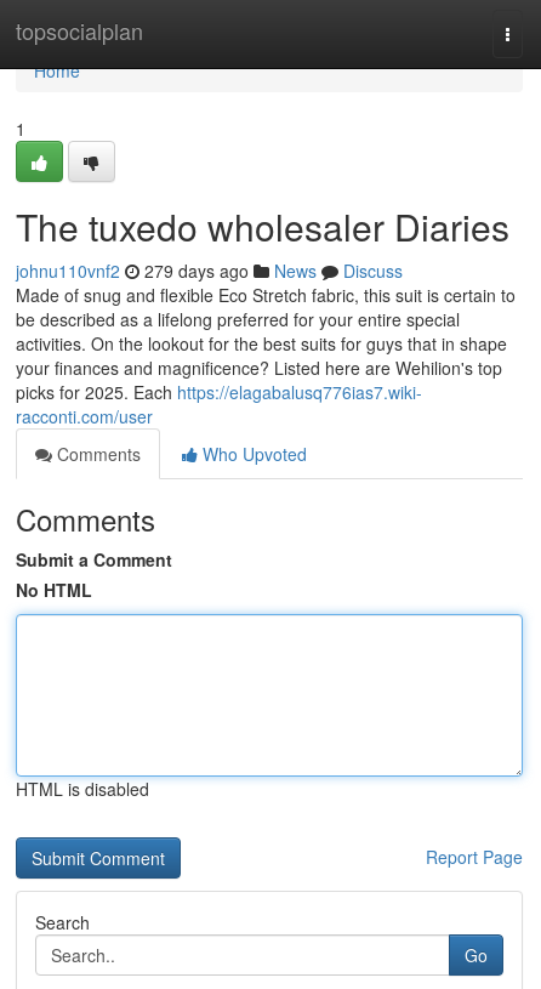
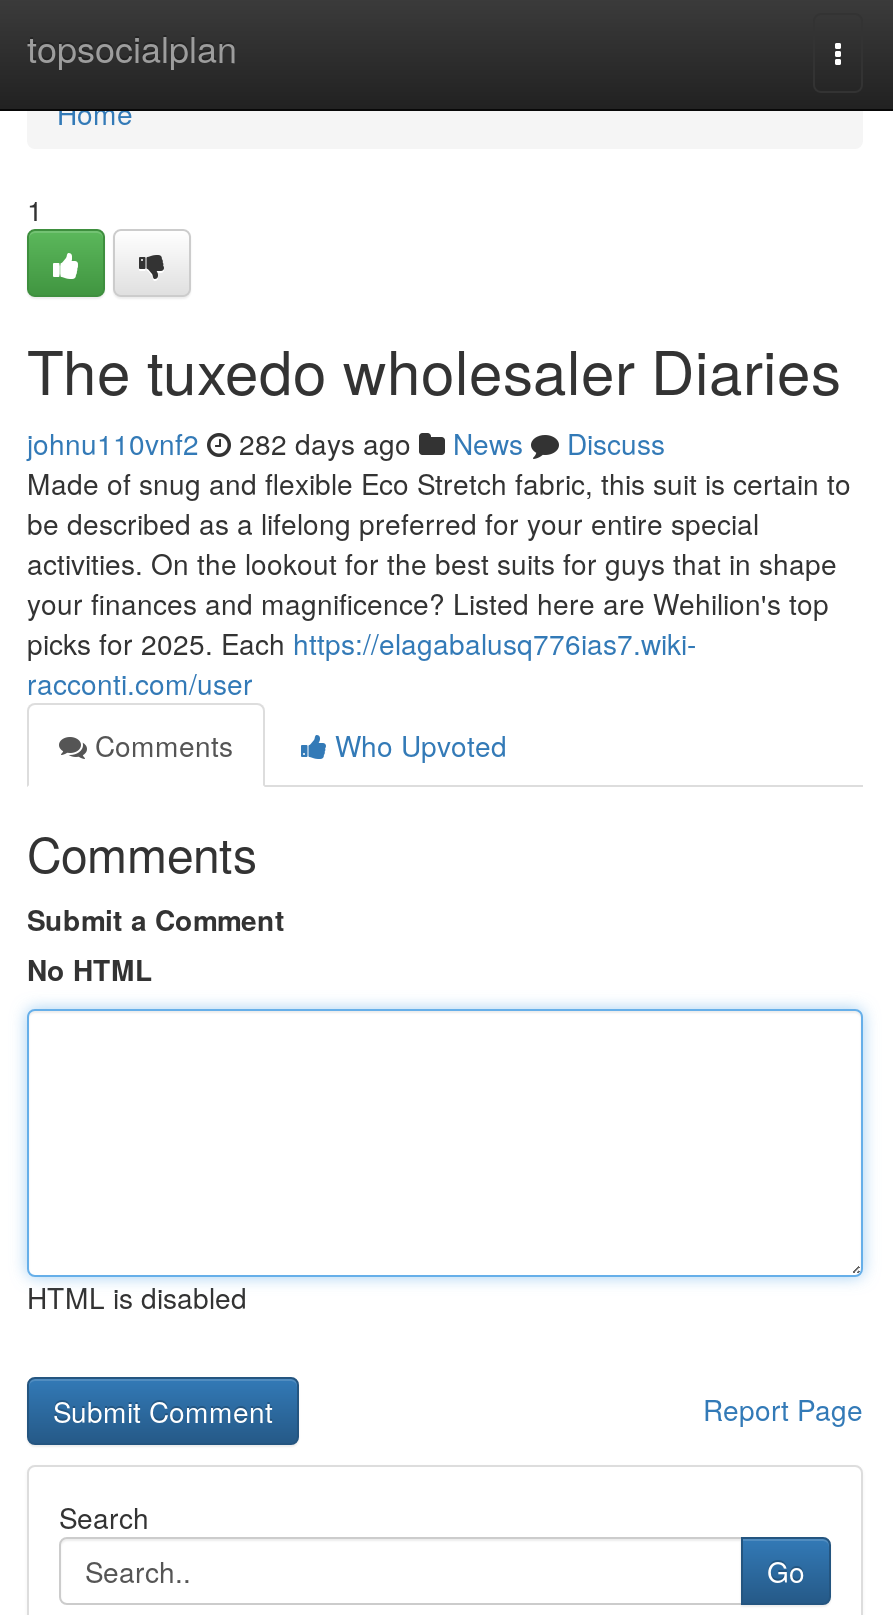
- johnu110vnf2 279 days ago News Discuss
+ johnu110vnf2 282 days ago News Discuss
